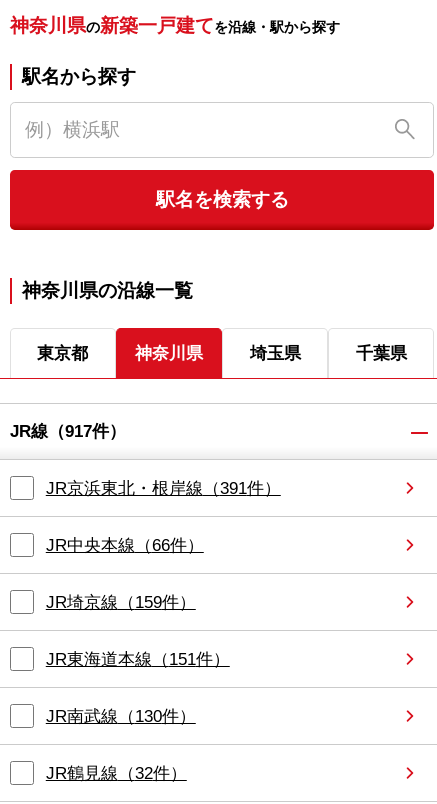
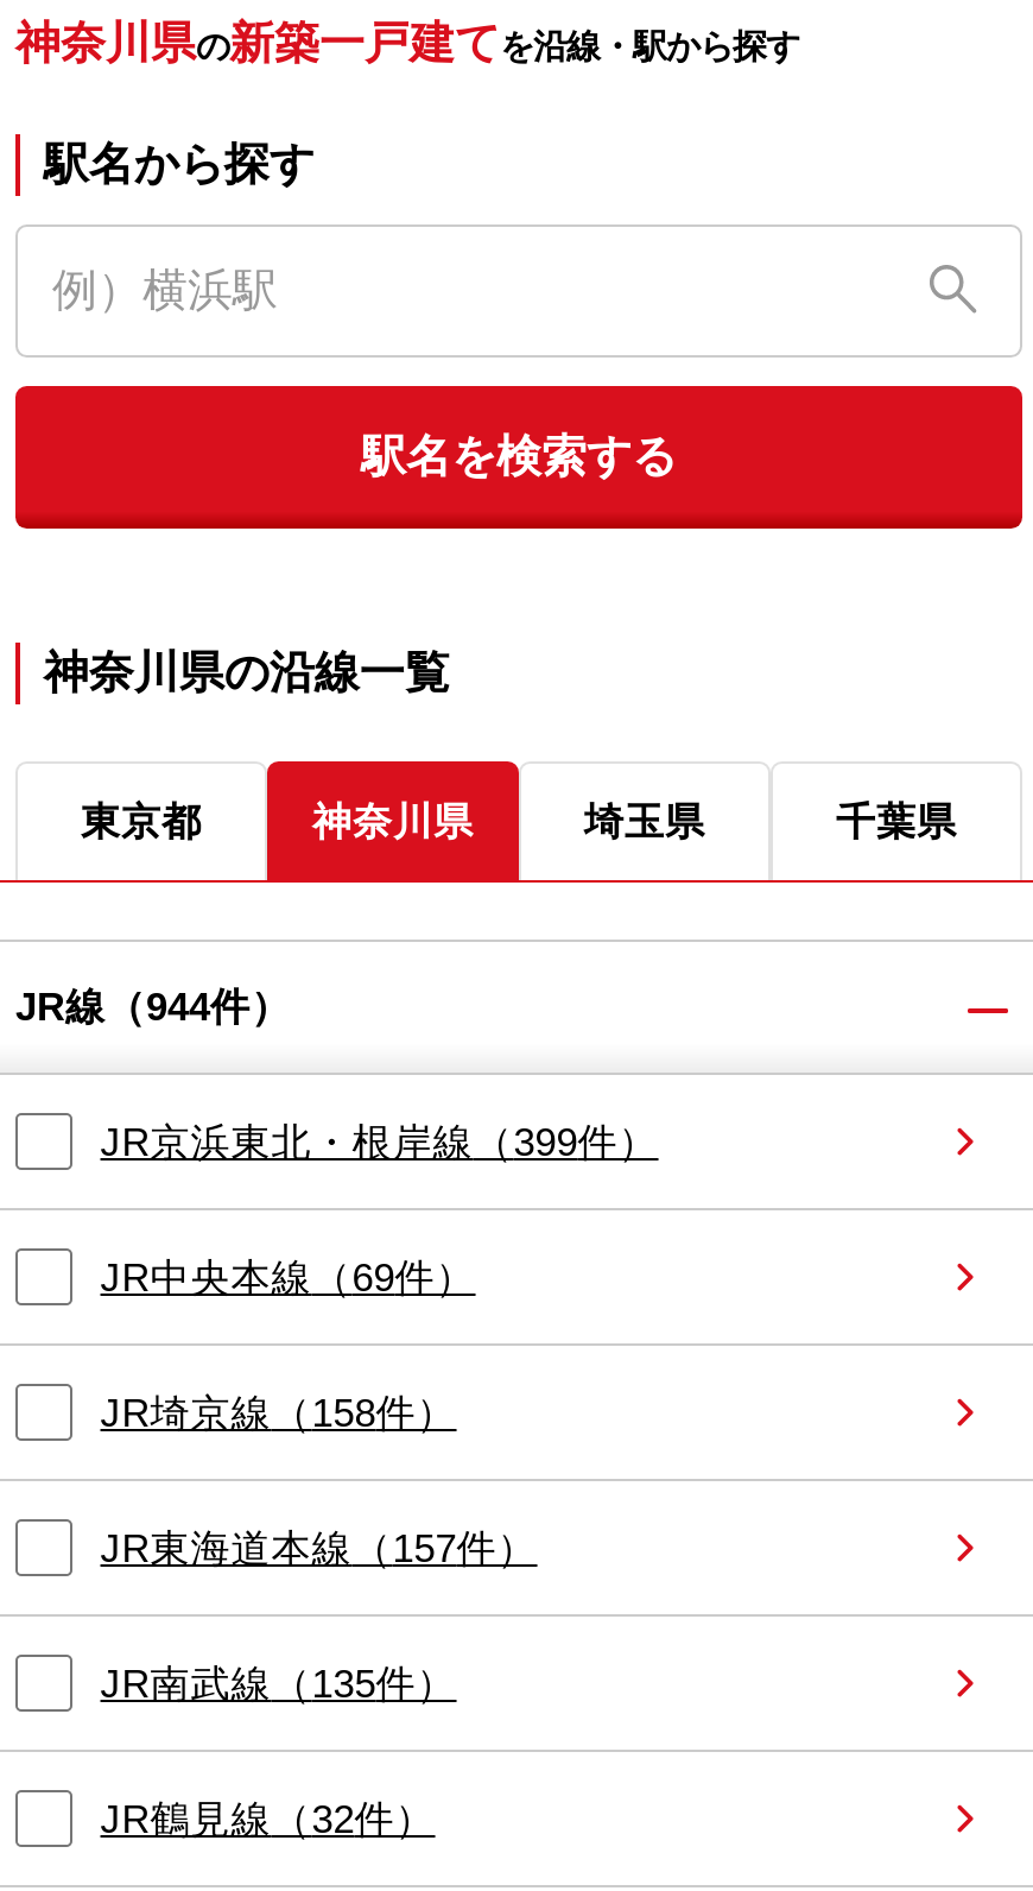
- JR線（917件）
+ JR線（944件）

- JR京浜東北・根岸線（391件）
+ JR京浜東北・根岸線（399件）

- JR中央本線（66件）
+ JR中央本線（69件）

- JR埼京線（159件）
+ JR埼京線（158件）

- JR東海道本線（151件）
+ JR東海道本線（157件）

- JR南武線（130件）
+ JR南武線（135件）
